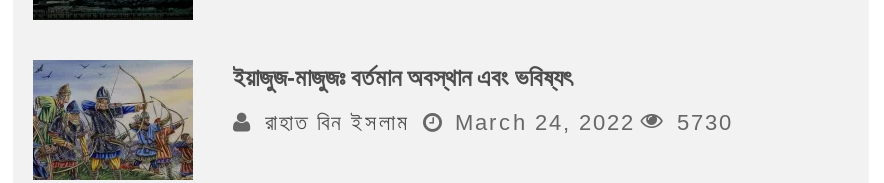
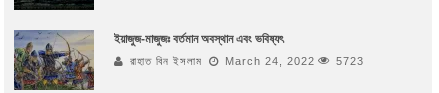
- রাহাত বিন ইসলাম March 24, 2022 5730
+ রাহাত বিন ইসলাম March 24, 2022 5723
